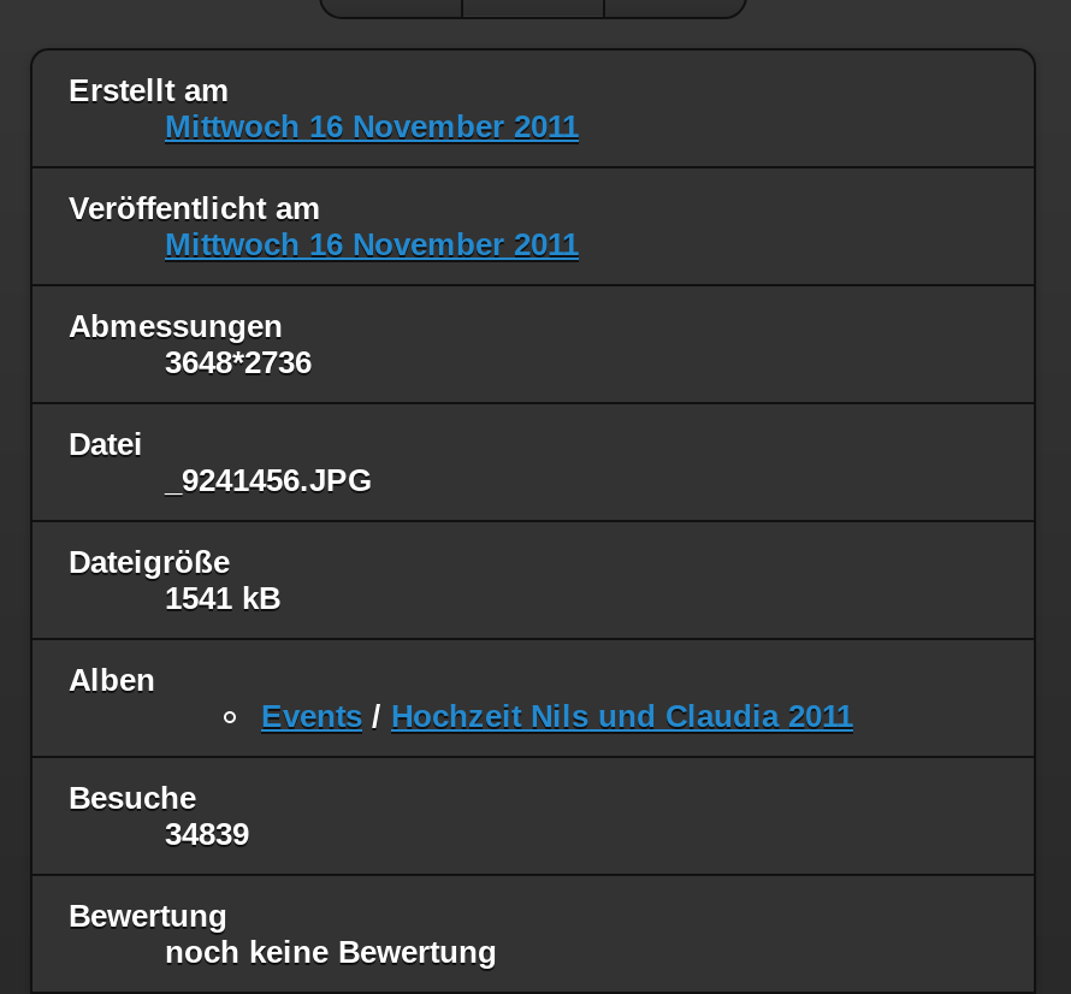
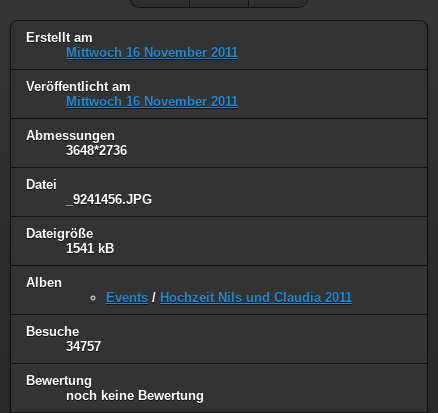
- 34839
+ 34757
